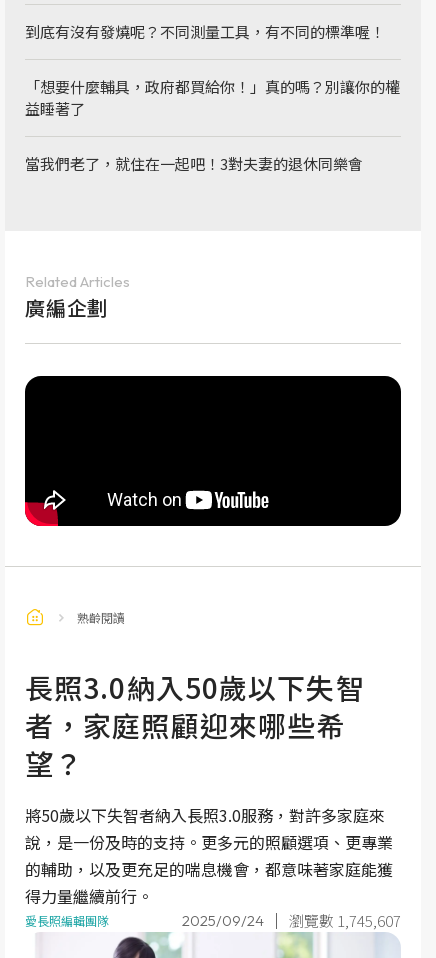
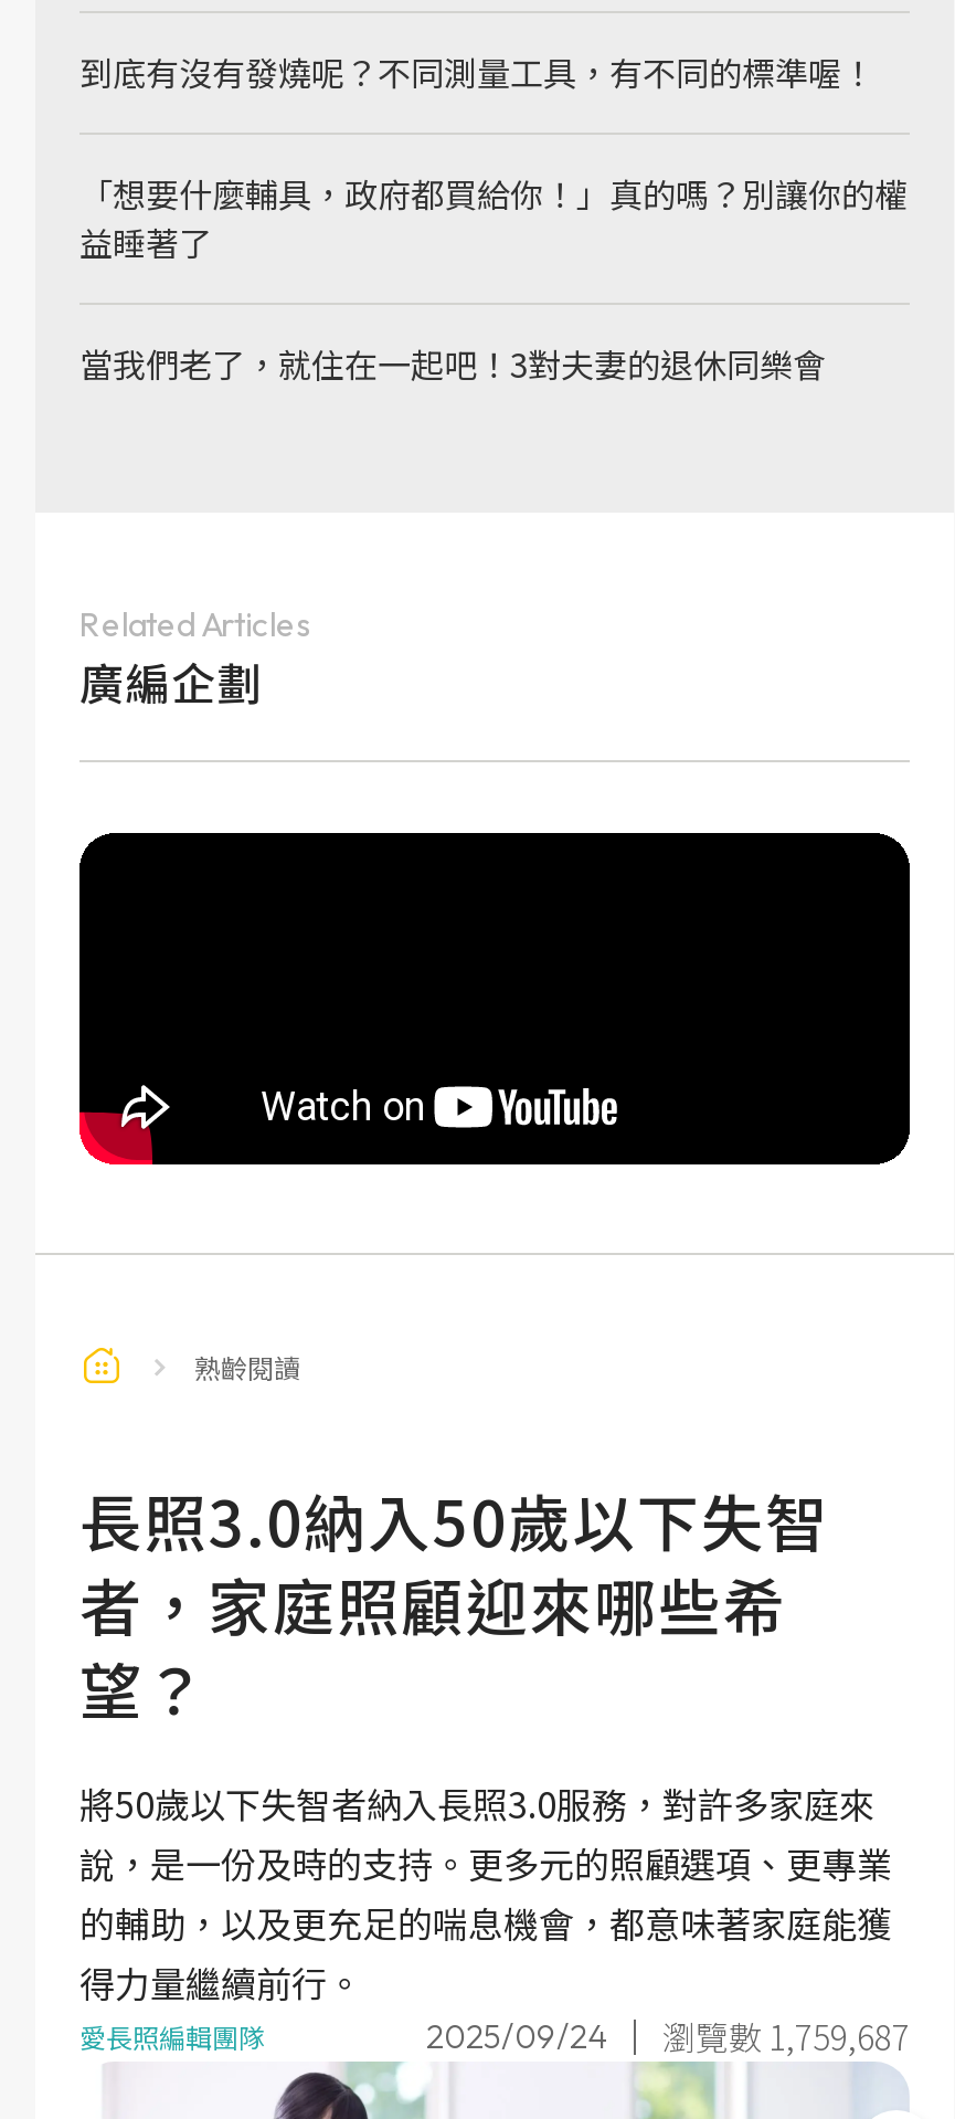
- 2025/09/24 瀏覽數 1,745,607
+ 2025/09/24 瀏覽數 1,759,687
